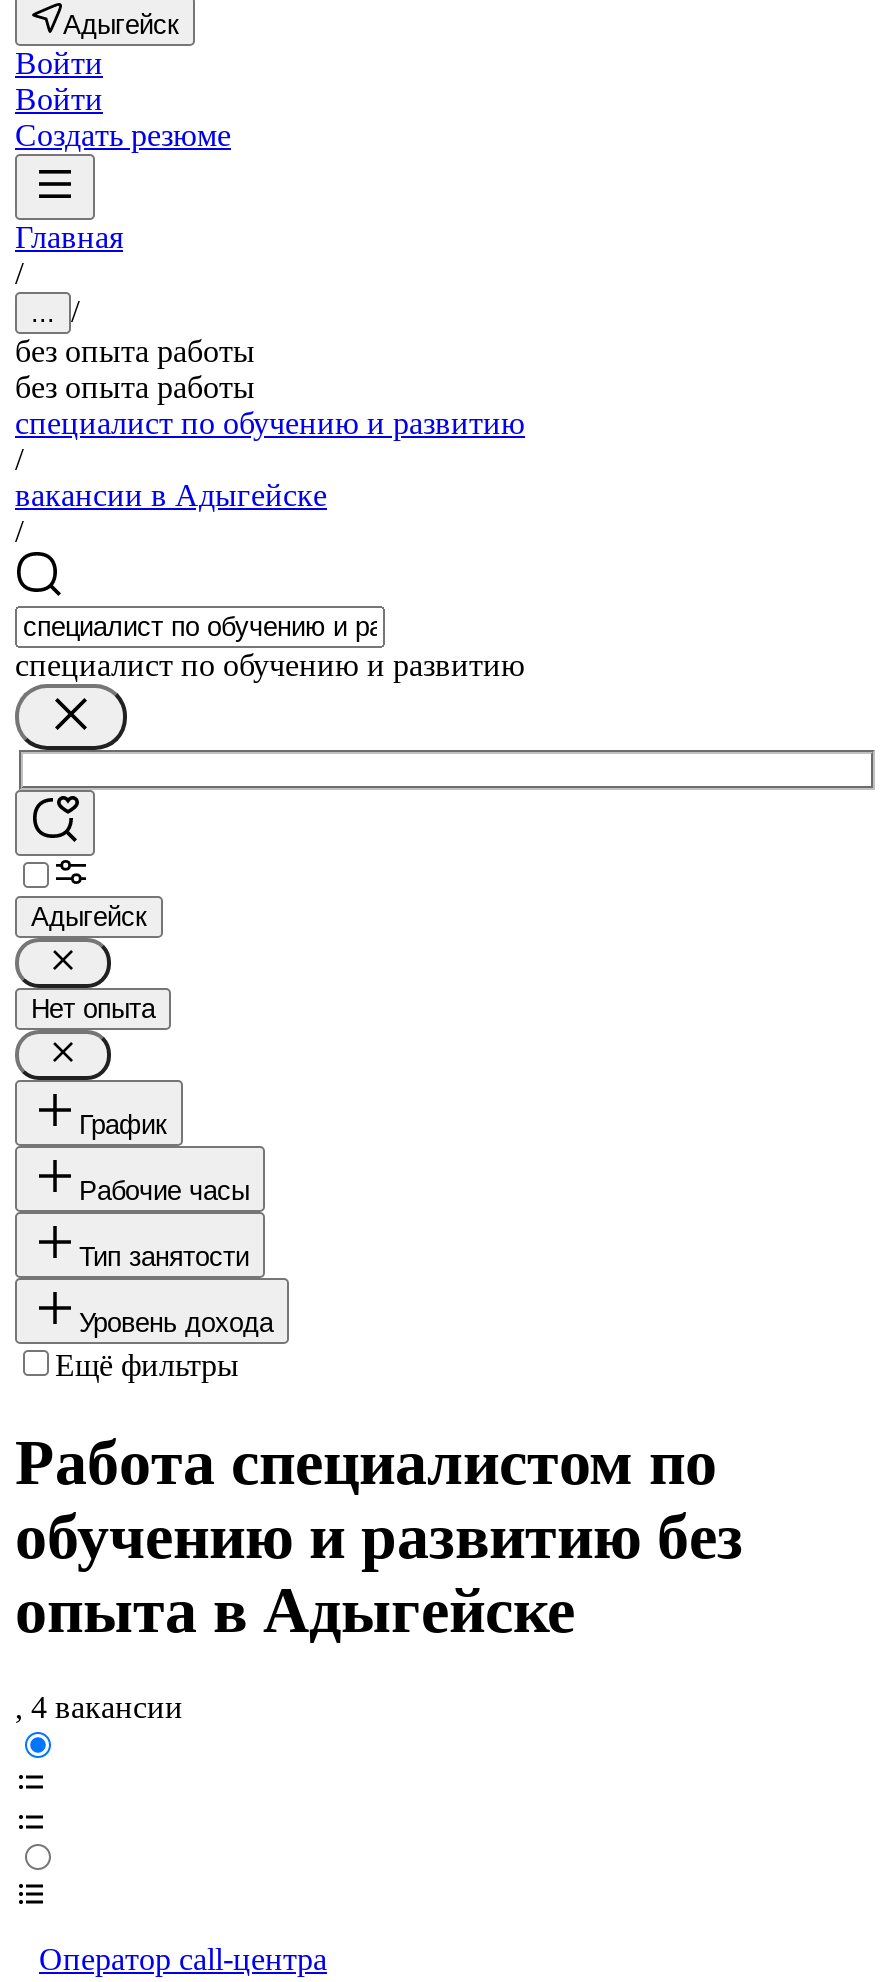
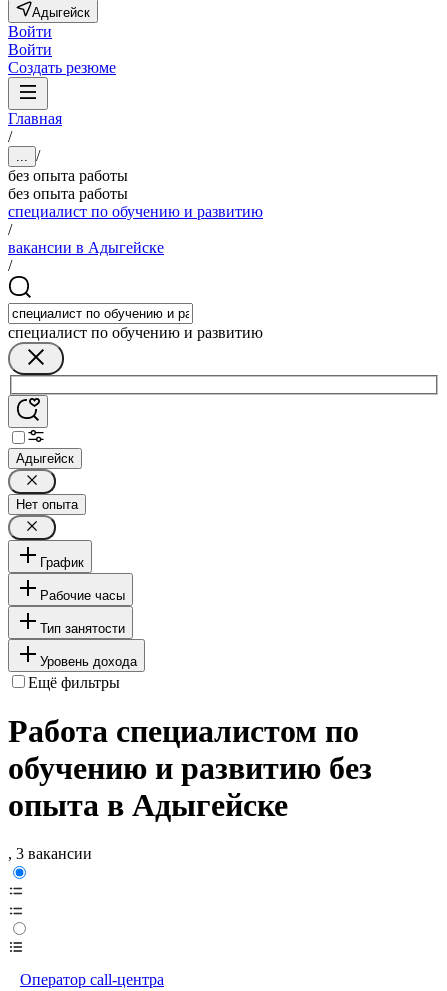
- , 4 вакансии
+ , 3 вакансии
